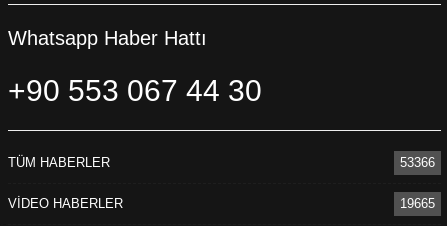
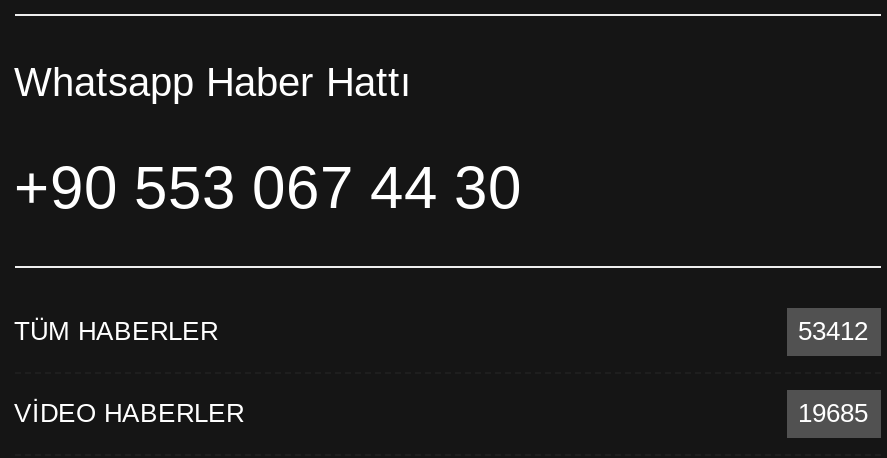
- 53366
+ 53412

- 19665
+ 19685
